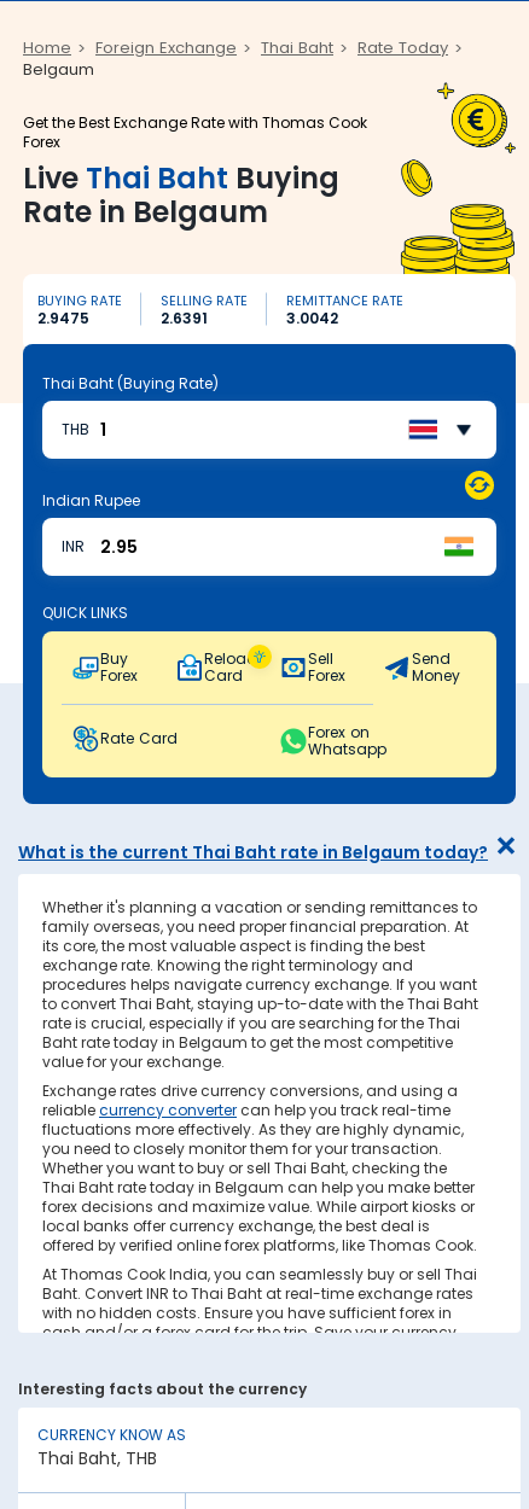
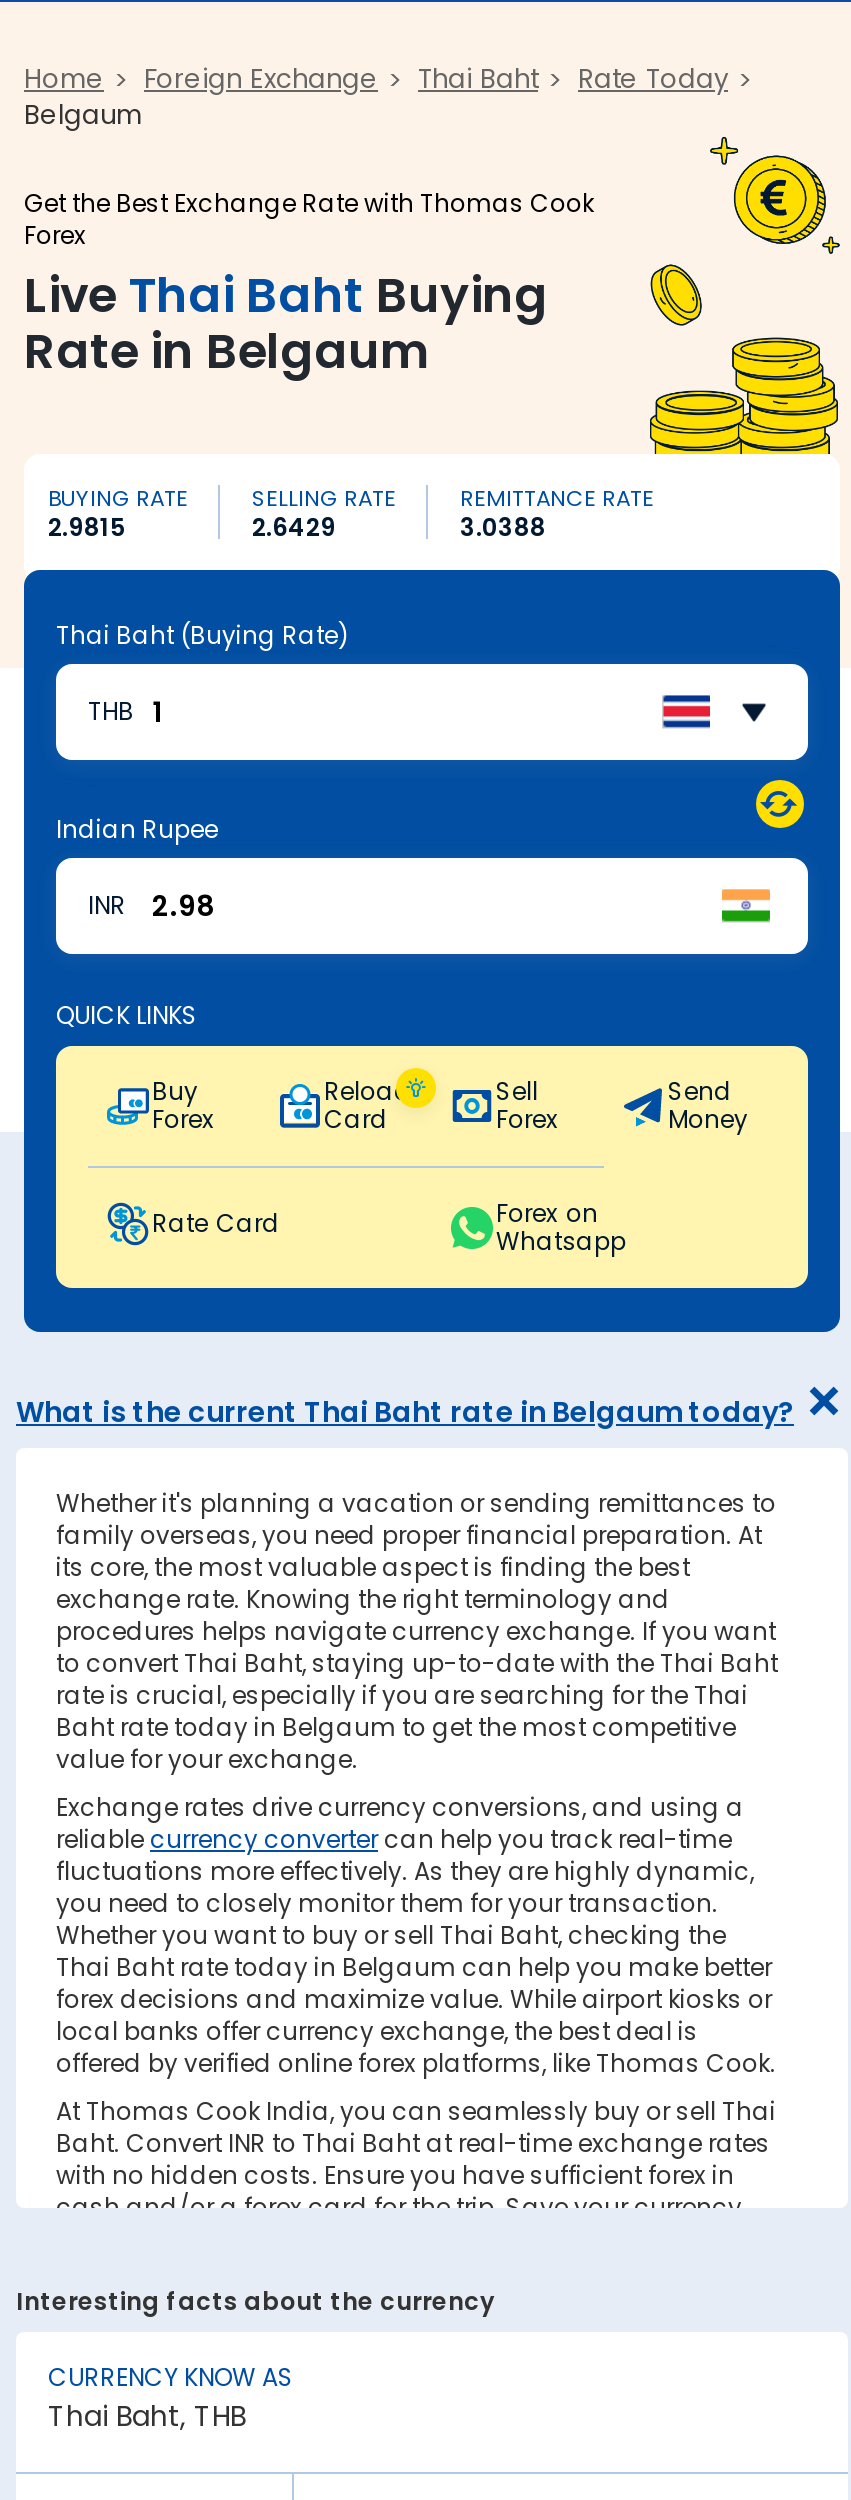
- 2.9475
+ 2.9815

- 2.6391
+ 2.6429

- 3.0042
+ 3.0388
